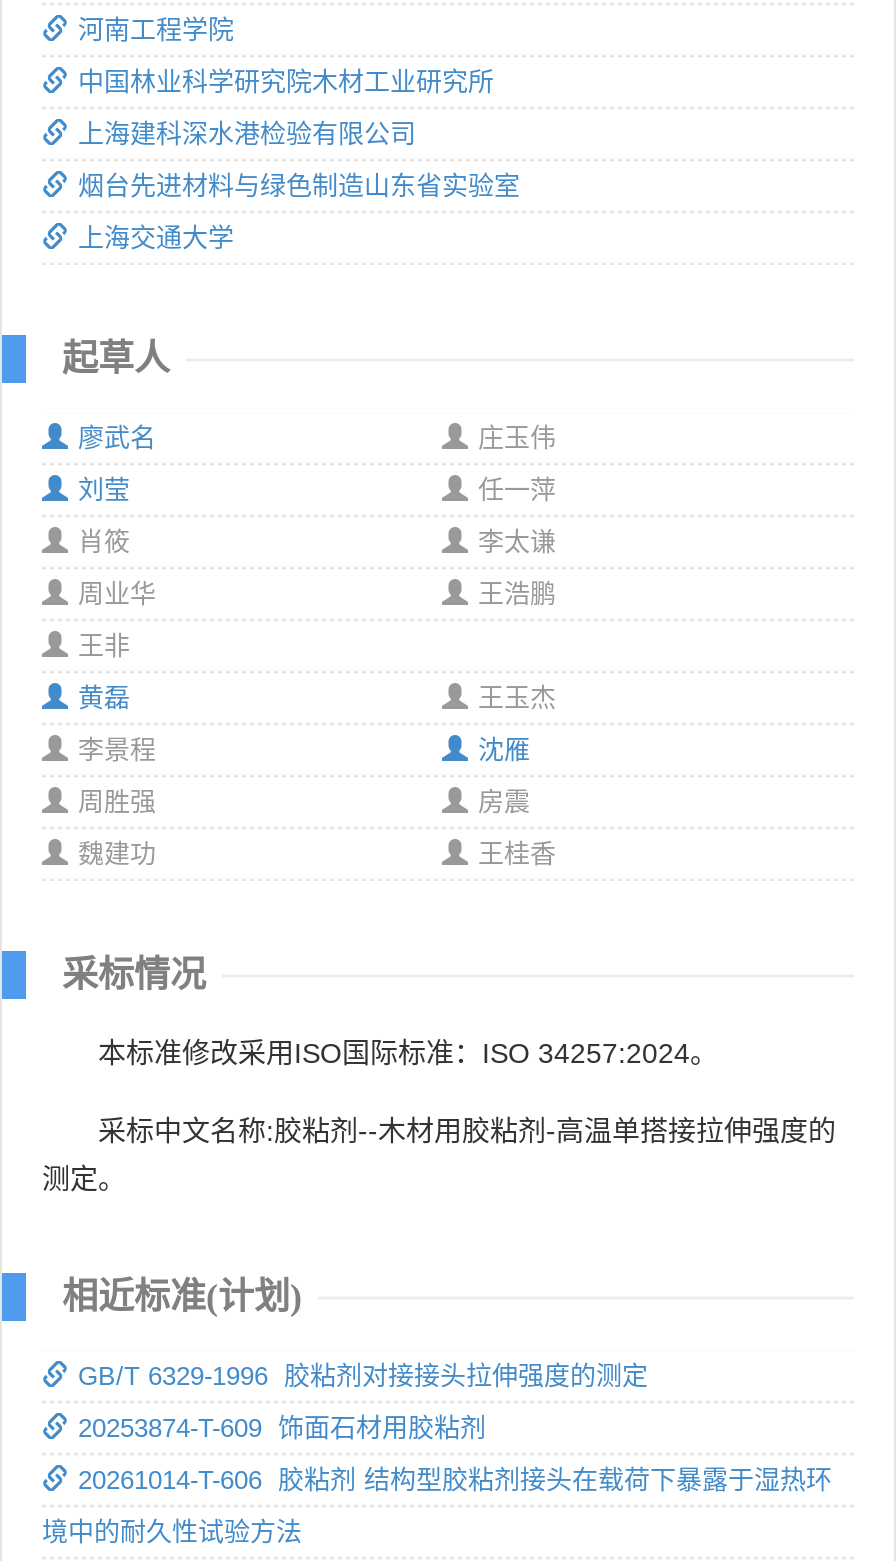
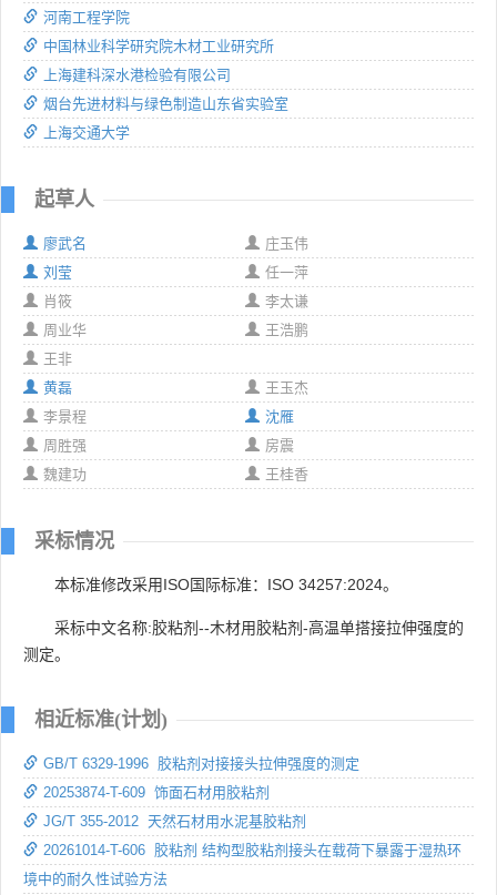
+ JG/T 355-2012 天然石材用水泥基胶粘剂
